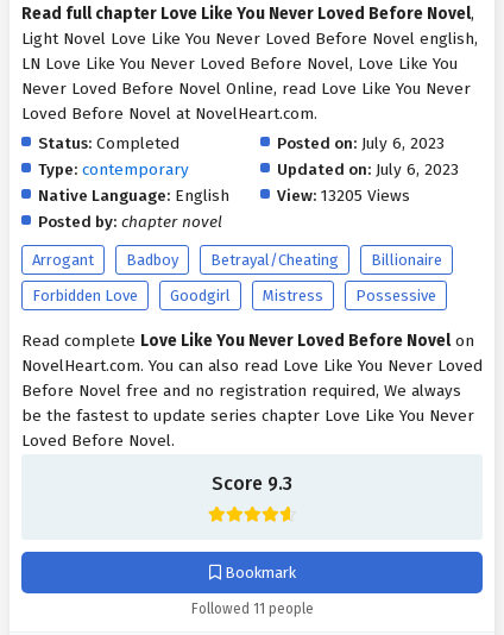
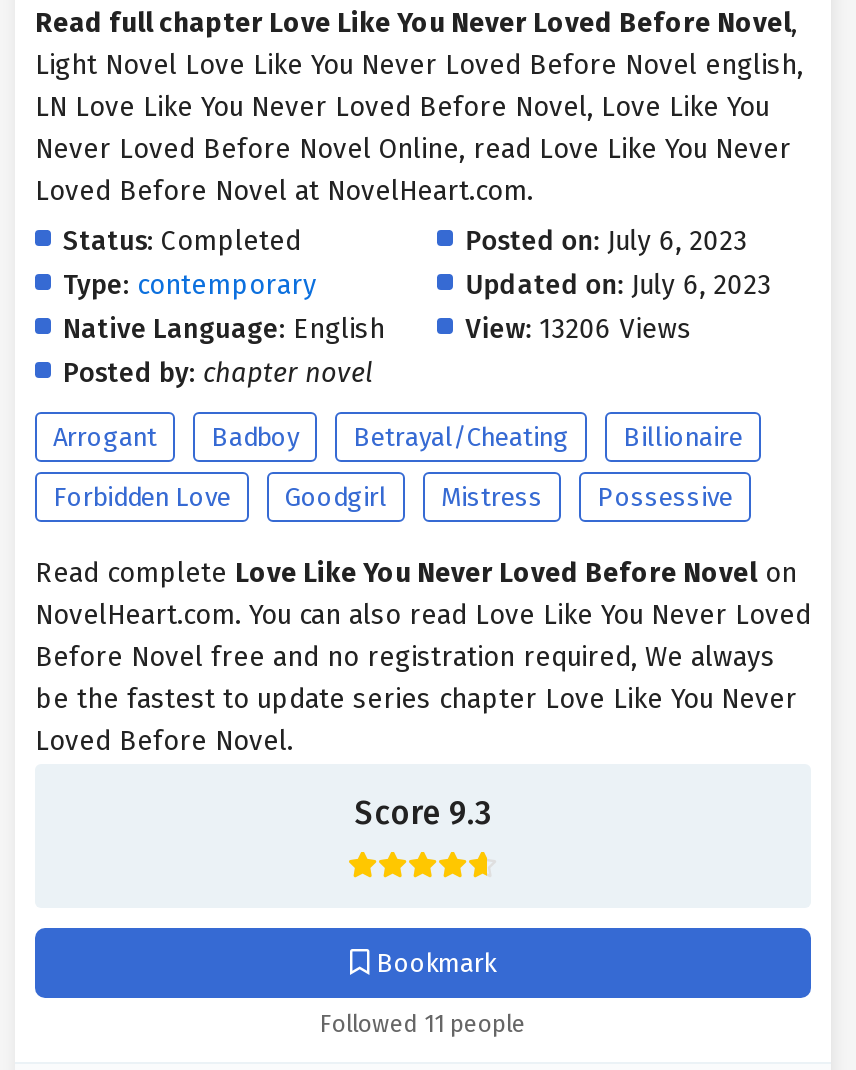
- View: 13205 Views
+ View: 13206 Views
